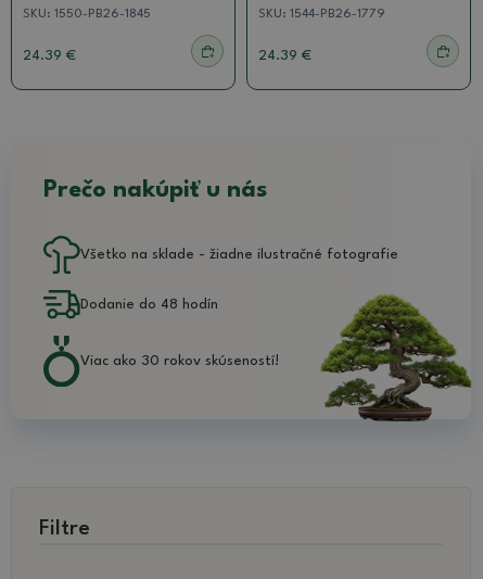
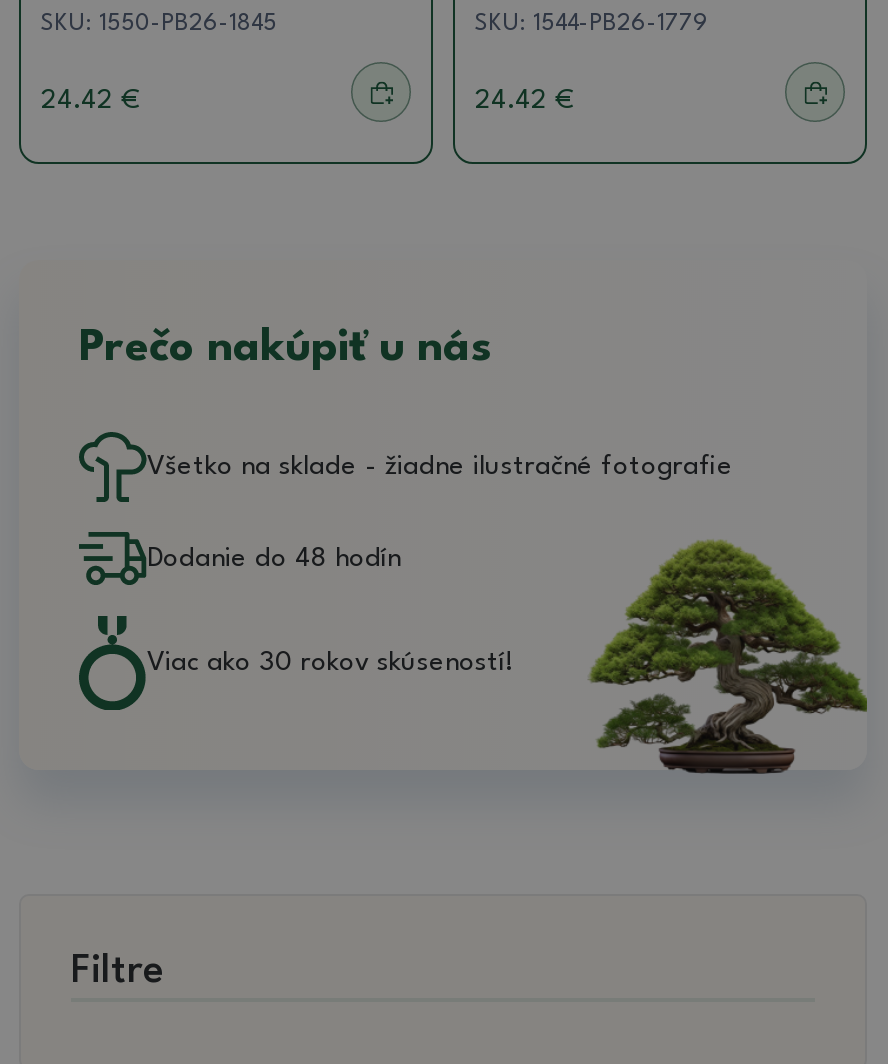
- 24.39 €
+ 24.42 €

- 24.39 €
+ 24.42 €
